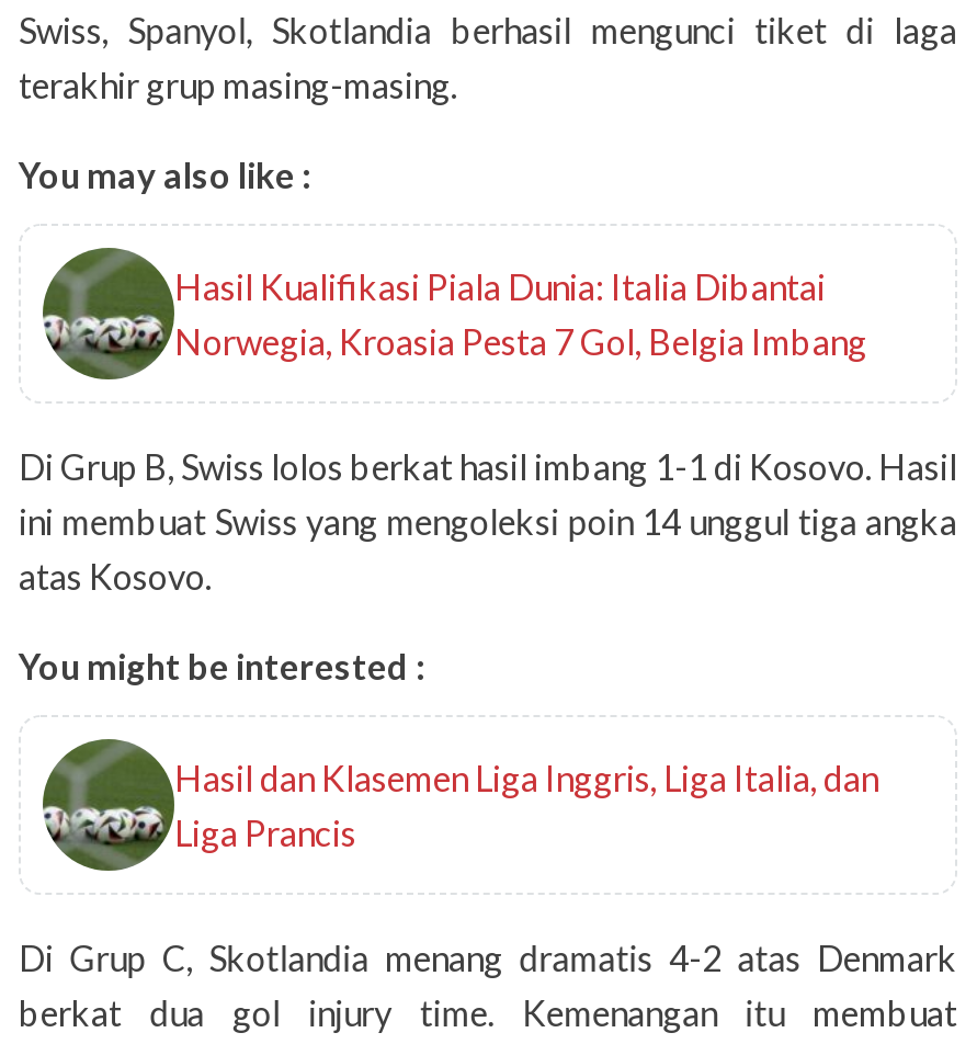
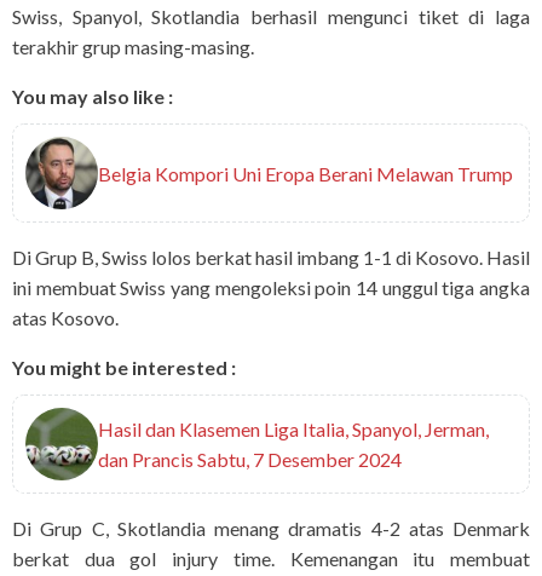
- [image]
- Hasil Kualifikasi Piala Dunia: Italia Dibantai
- Norwegia, Kroasia Pesta 7 Gol, Belgia Imbang
+ [image]
+ Belgia Kompori Uni Eropa Berani Melawan Trump

- Hasil dan Klasemen Liga Inggris, Liga Italia, dan
- Liga Prancis
+ Hasil dan Klasemen Liga Italia, Spanyol, Jerman,
+ dan Prancis Sabtu, 7 Desember 2024
